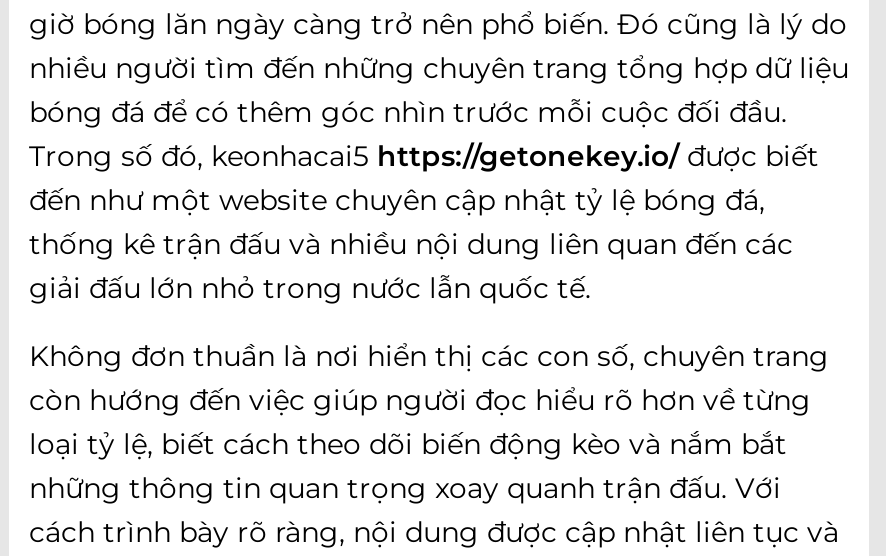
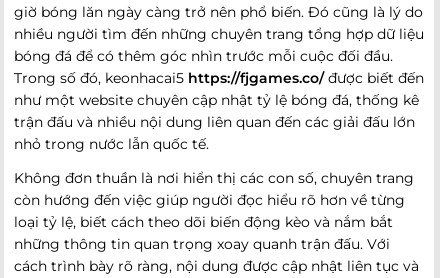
- Trong số đó, keonhacai5 https://getonekey.io/ được biết
- đến như một website chuyên cập nhật tỷ lệ bóng đá,
- thống kê trận đấu và nhiều nội dung liên quan đến các
- giải đấu lớn nhỏ trong nước lẫn quốc tế.
+ Trong số đó, keonhacai5 https://fjgames.co/ được biết đến
+ như một website chuyên cập nhật tỷ lệ bóng đá, thống kê
+ trận đấu và nhiều nội dung liên quan đến các giải đấu lớn
+ nhỏ trong nước lẫn quốc tế.
